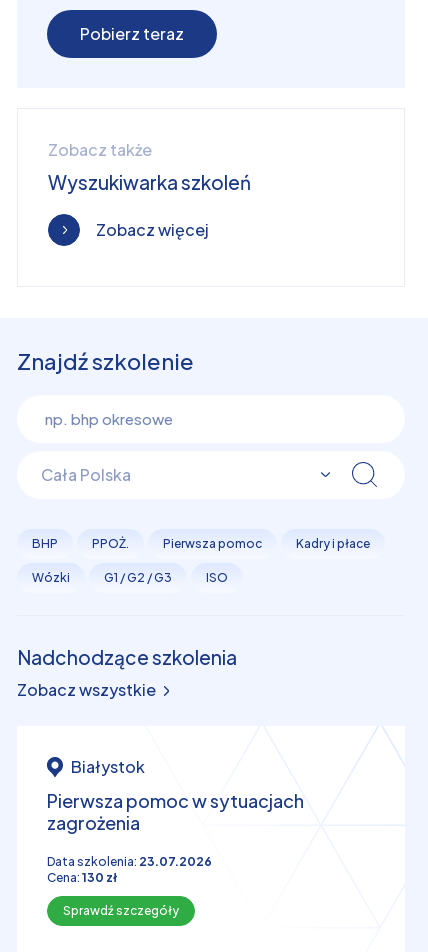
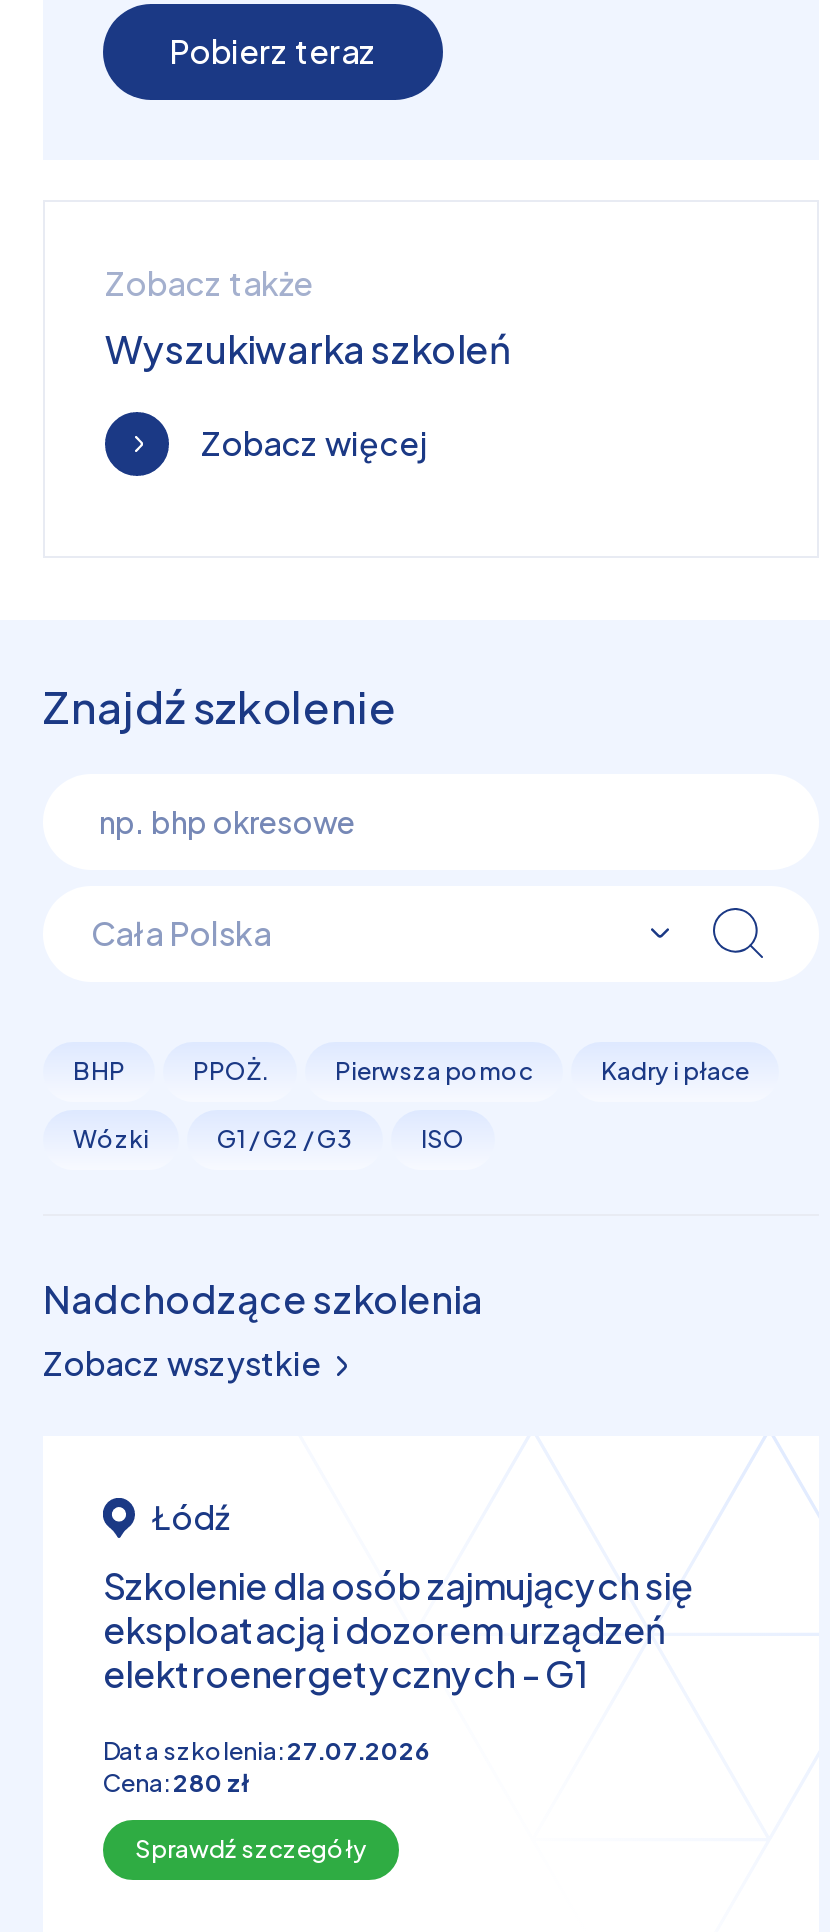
- Białystok
+ Łódź

- Pierwsza pomoc w sytuacjach
- zagrożenia
+ Szkolenie dla osób zajmujących się
+ eksploatacją i dozorem urządzeń
+ elektroenergetycznych - G1

- Data szkolenia:23.07.2026
- Cena:130 zł
+ Data szkolenia:27.07.2026
+ Cena:280 zł
